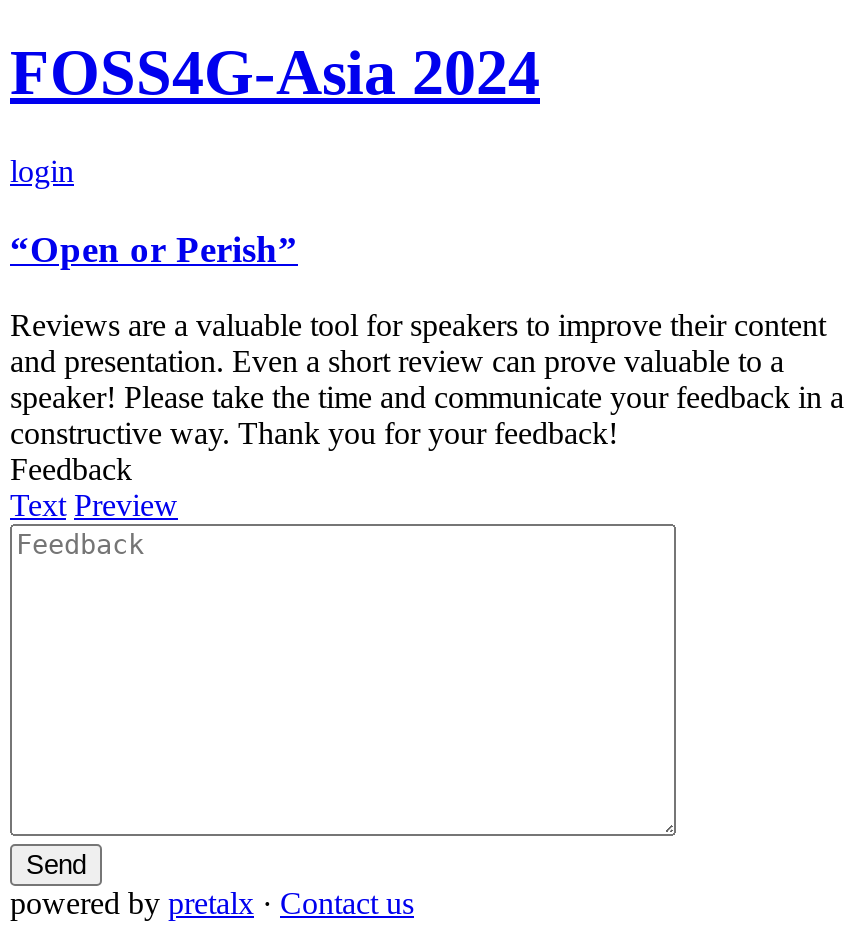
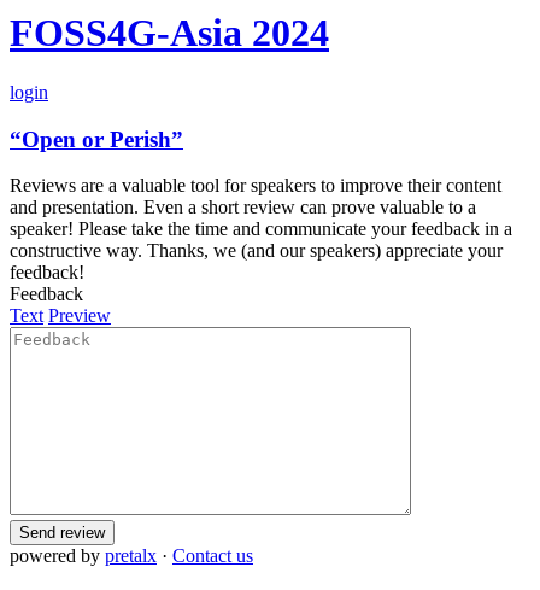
- constructive way. Thank you for your feedback!
+ constructive way. Thanks, we (and our speakers) appreciate your
+ feedback!

- Send
+ Send review
